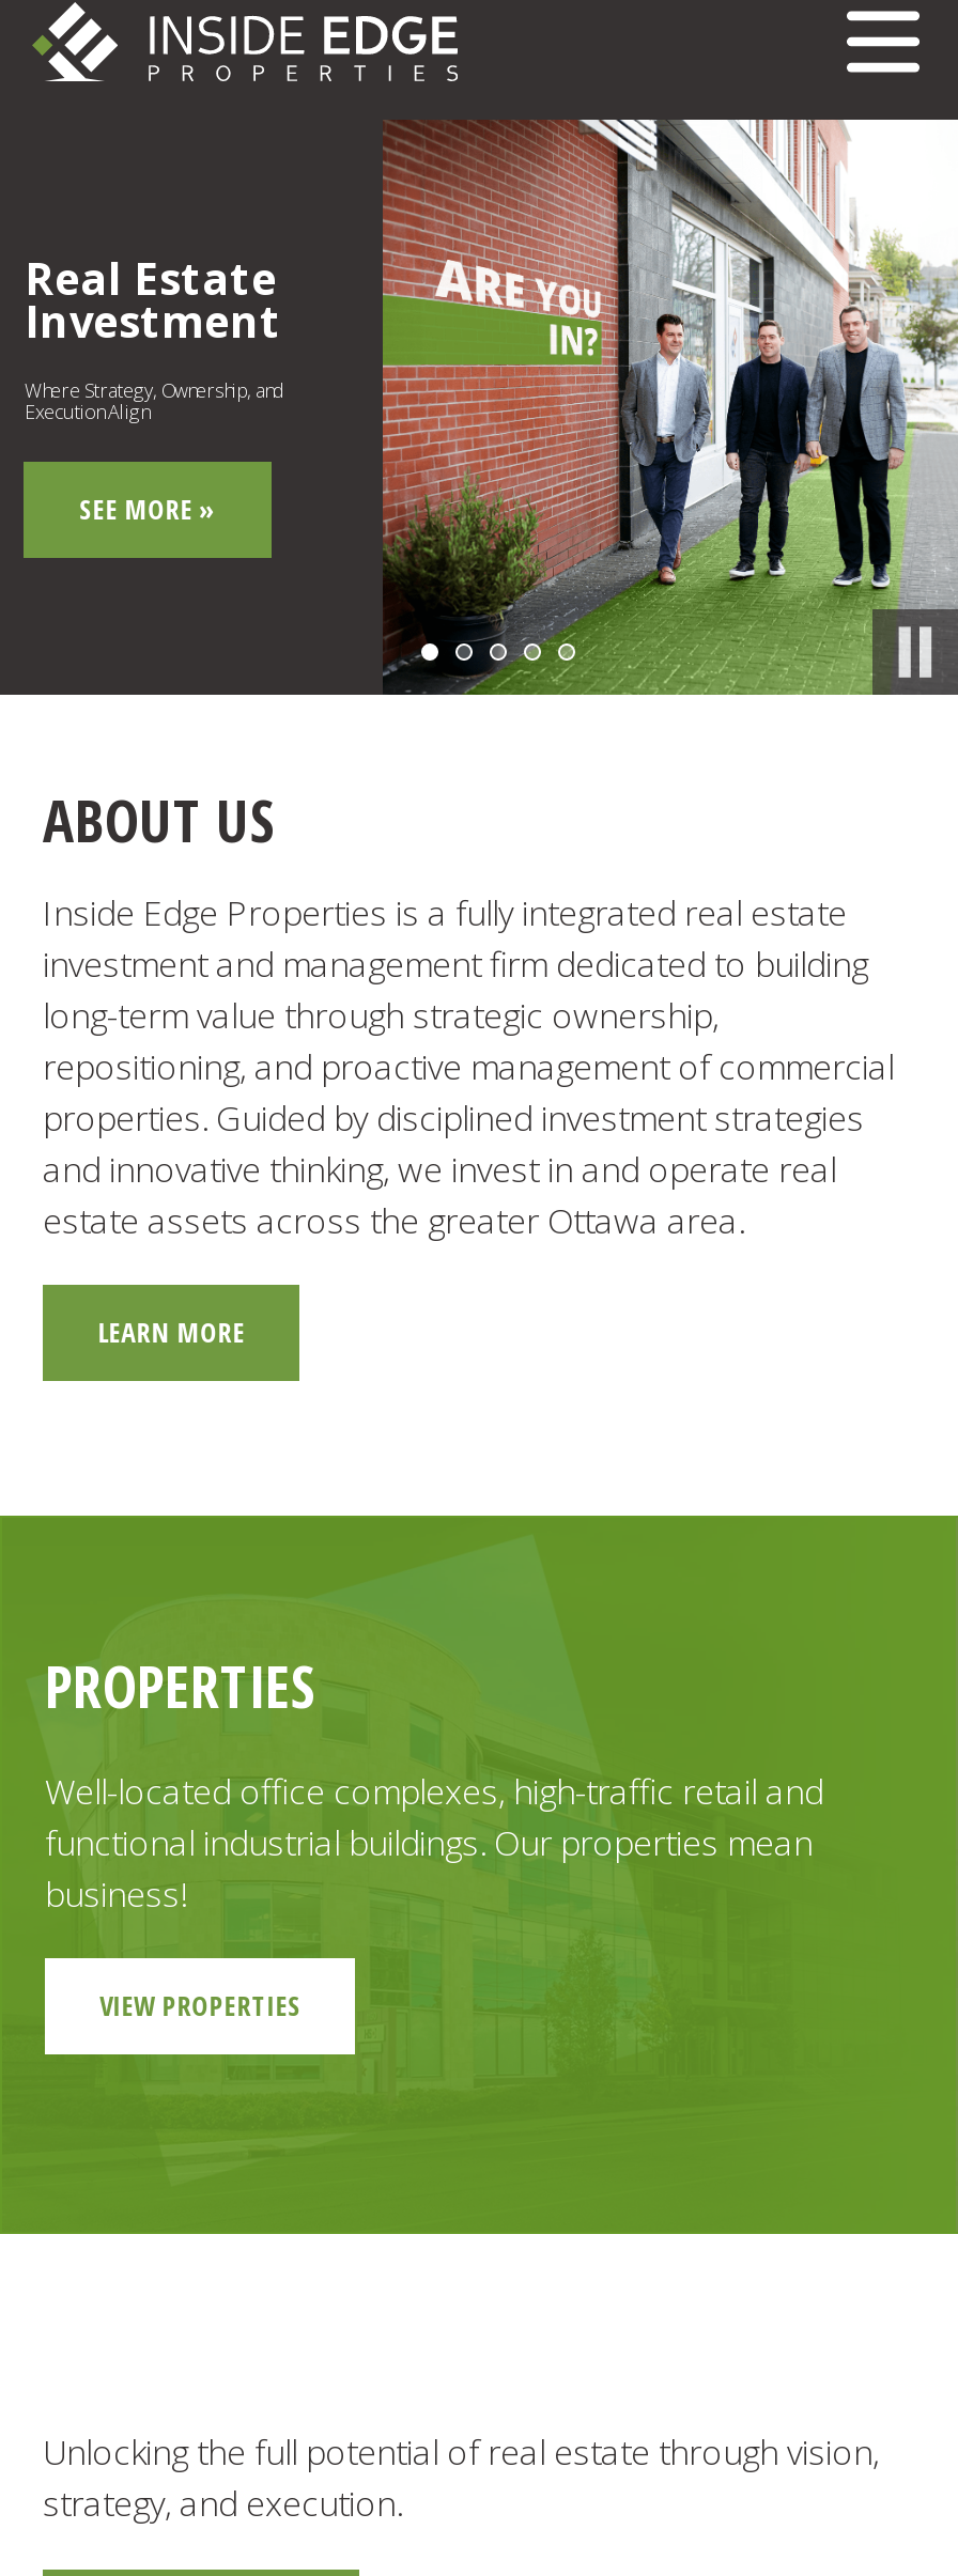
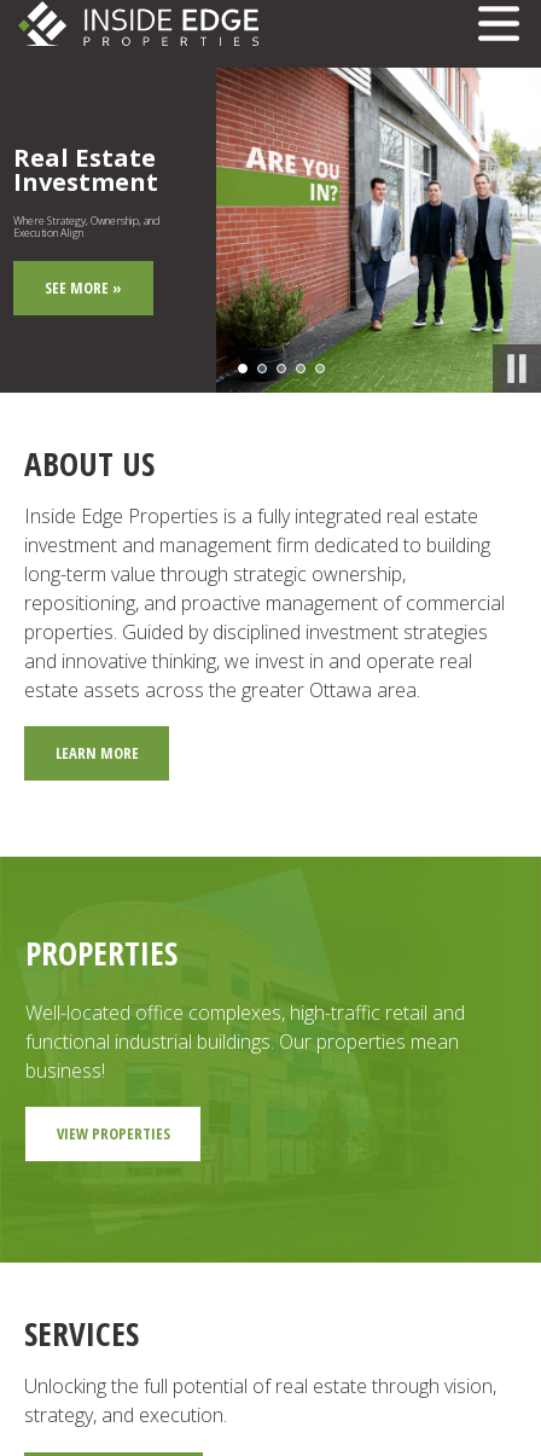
+ SERVICES
